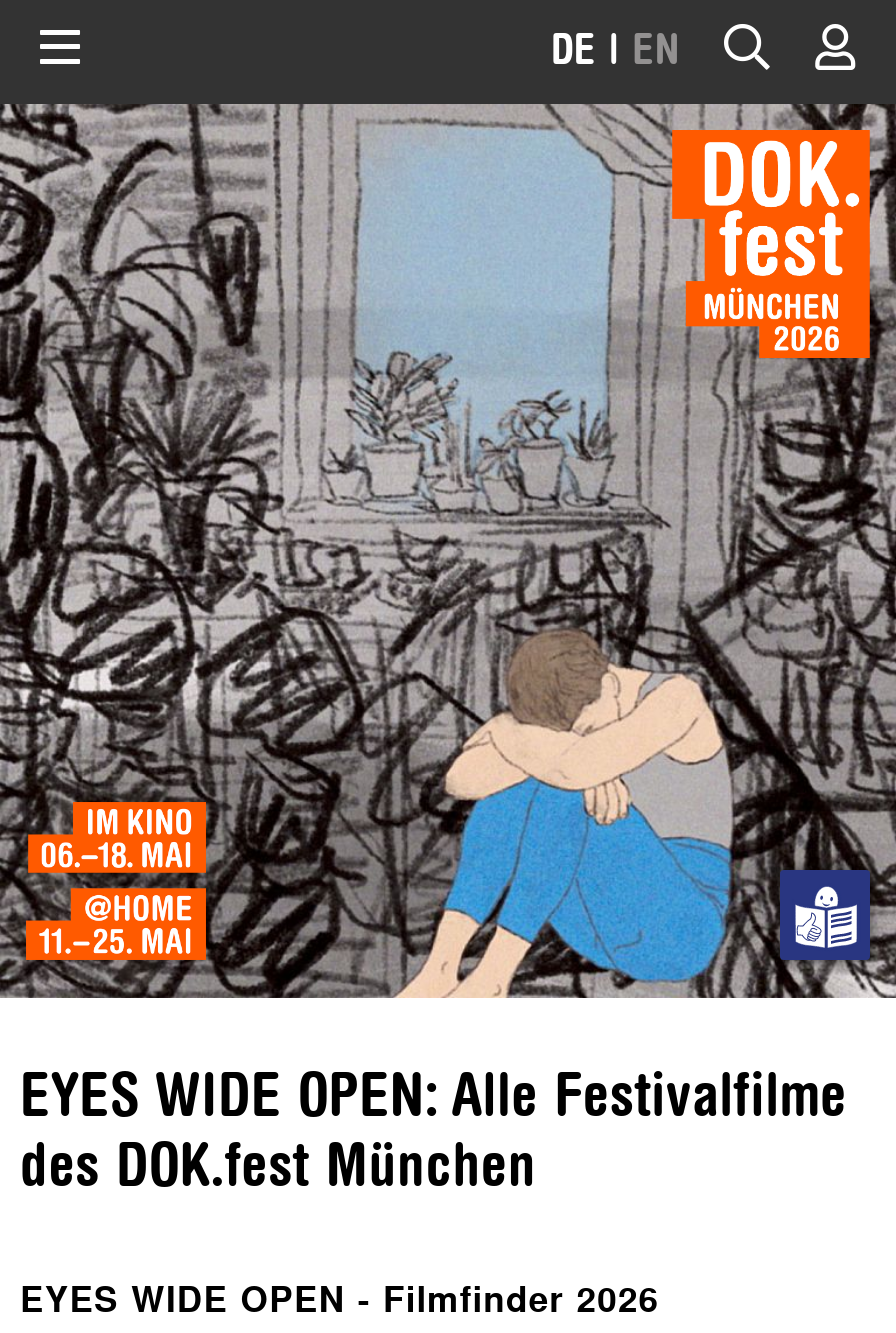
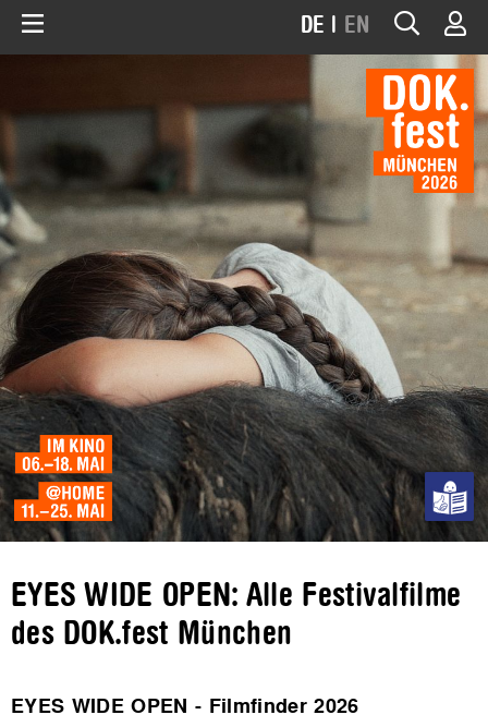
- [image]
+ [image]
